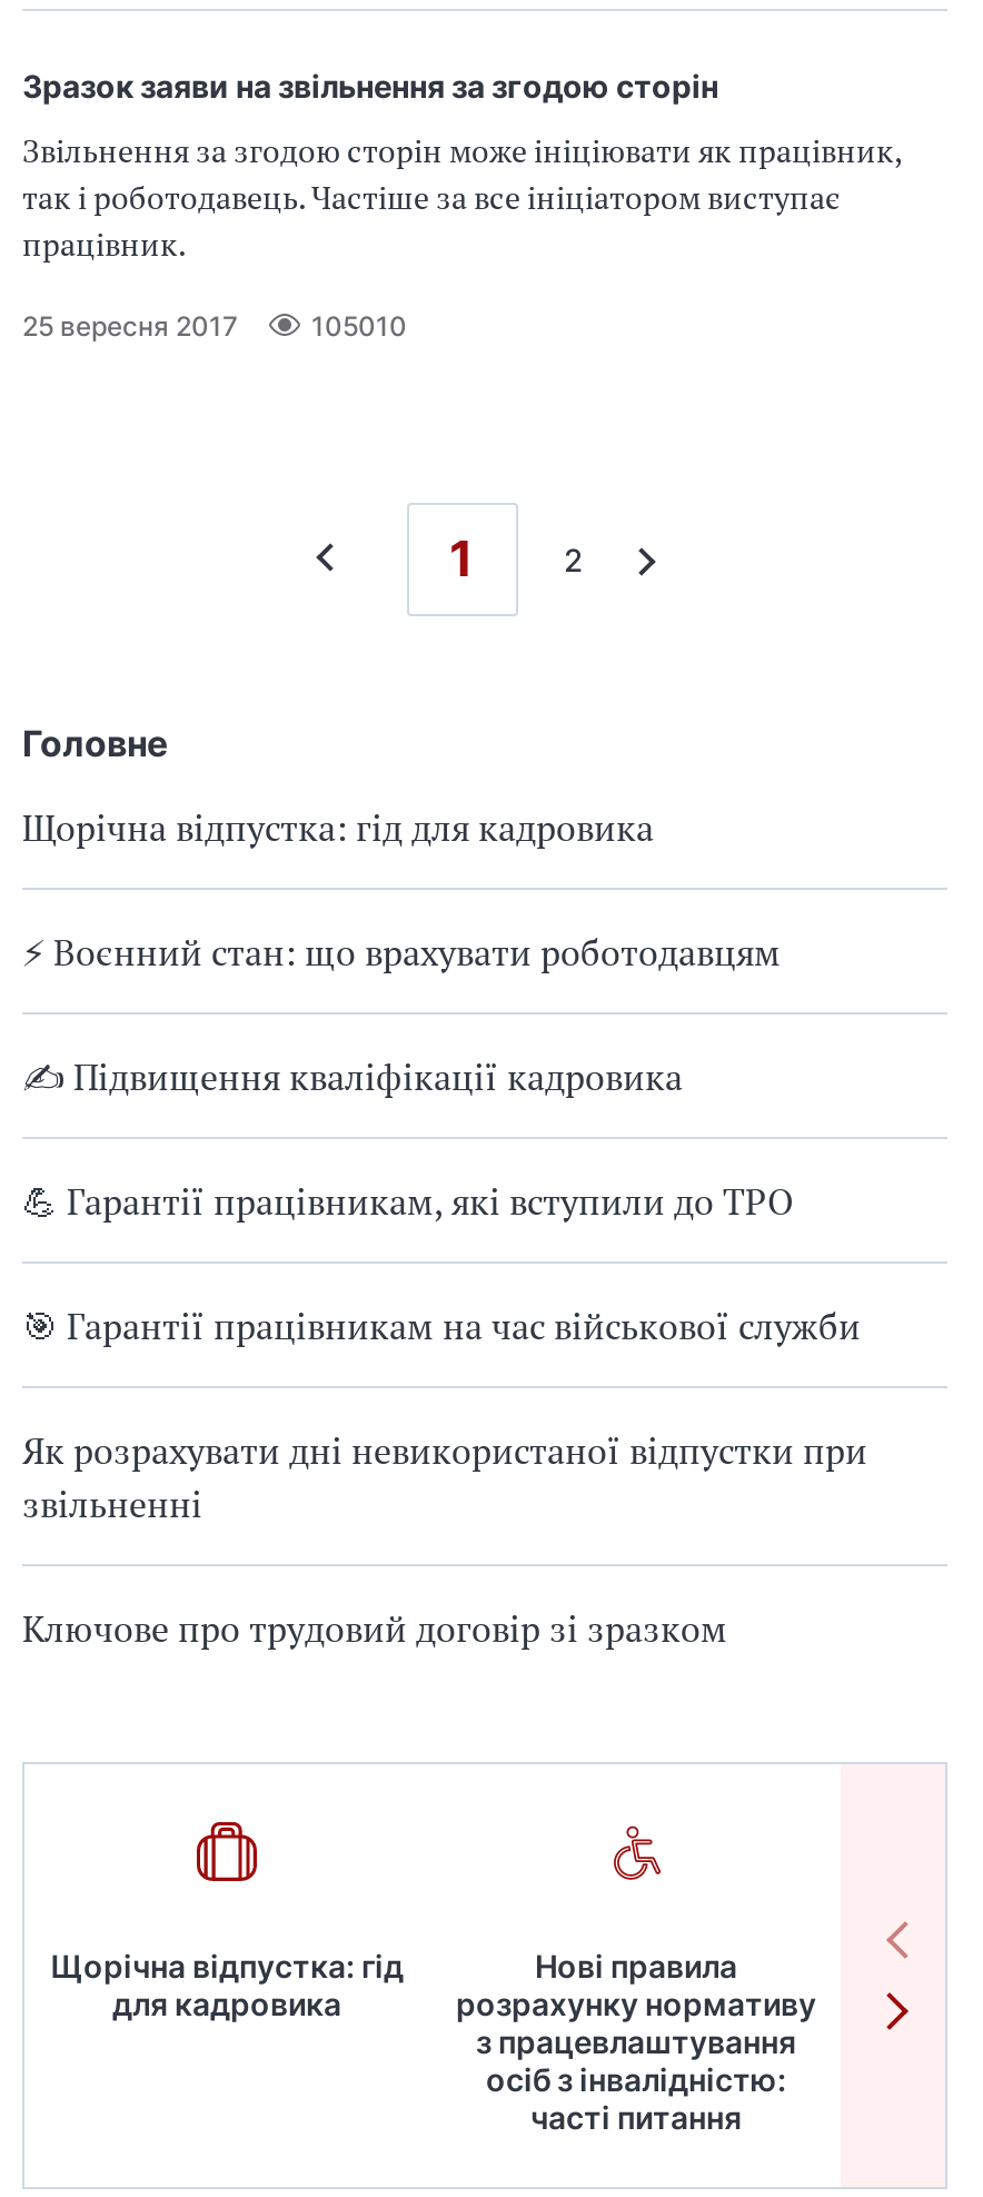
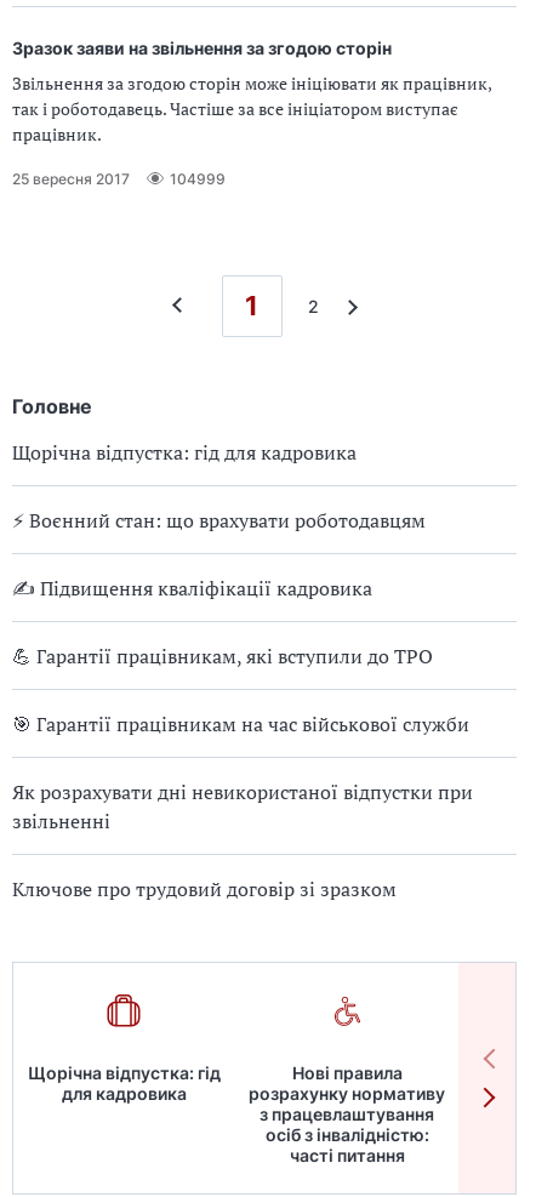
- 105010
+ 104999
